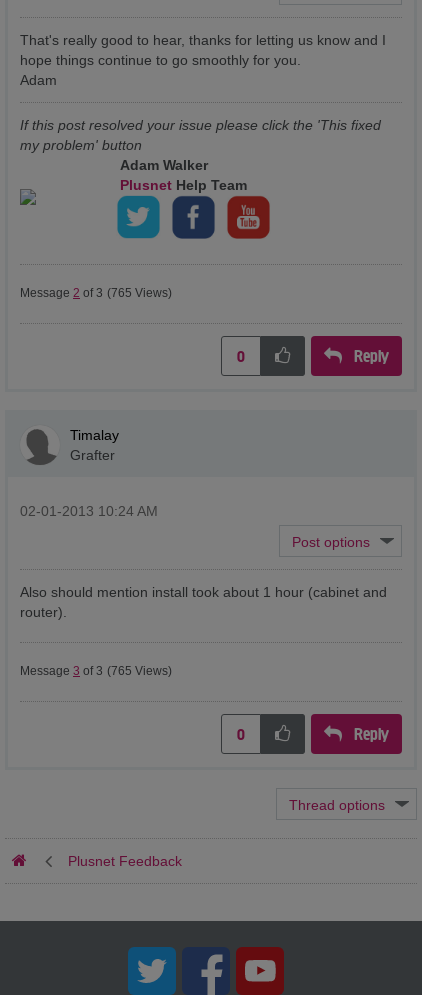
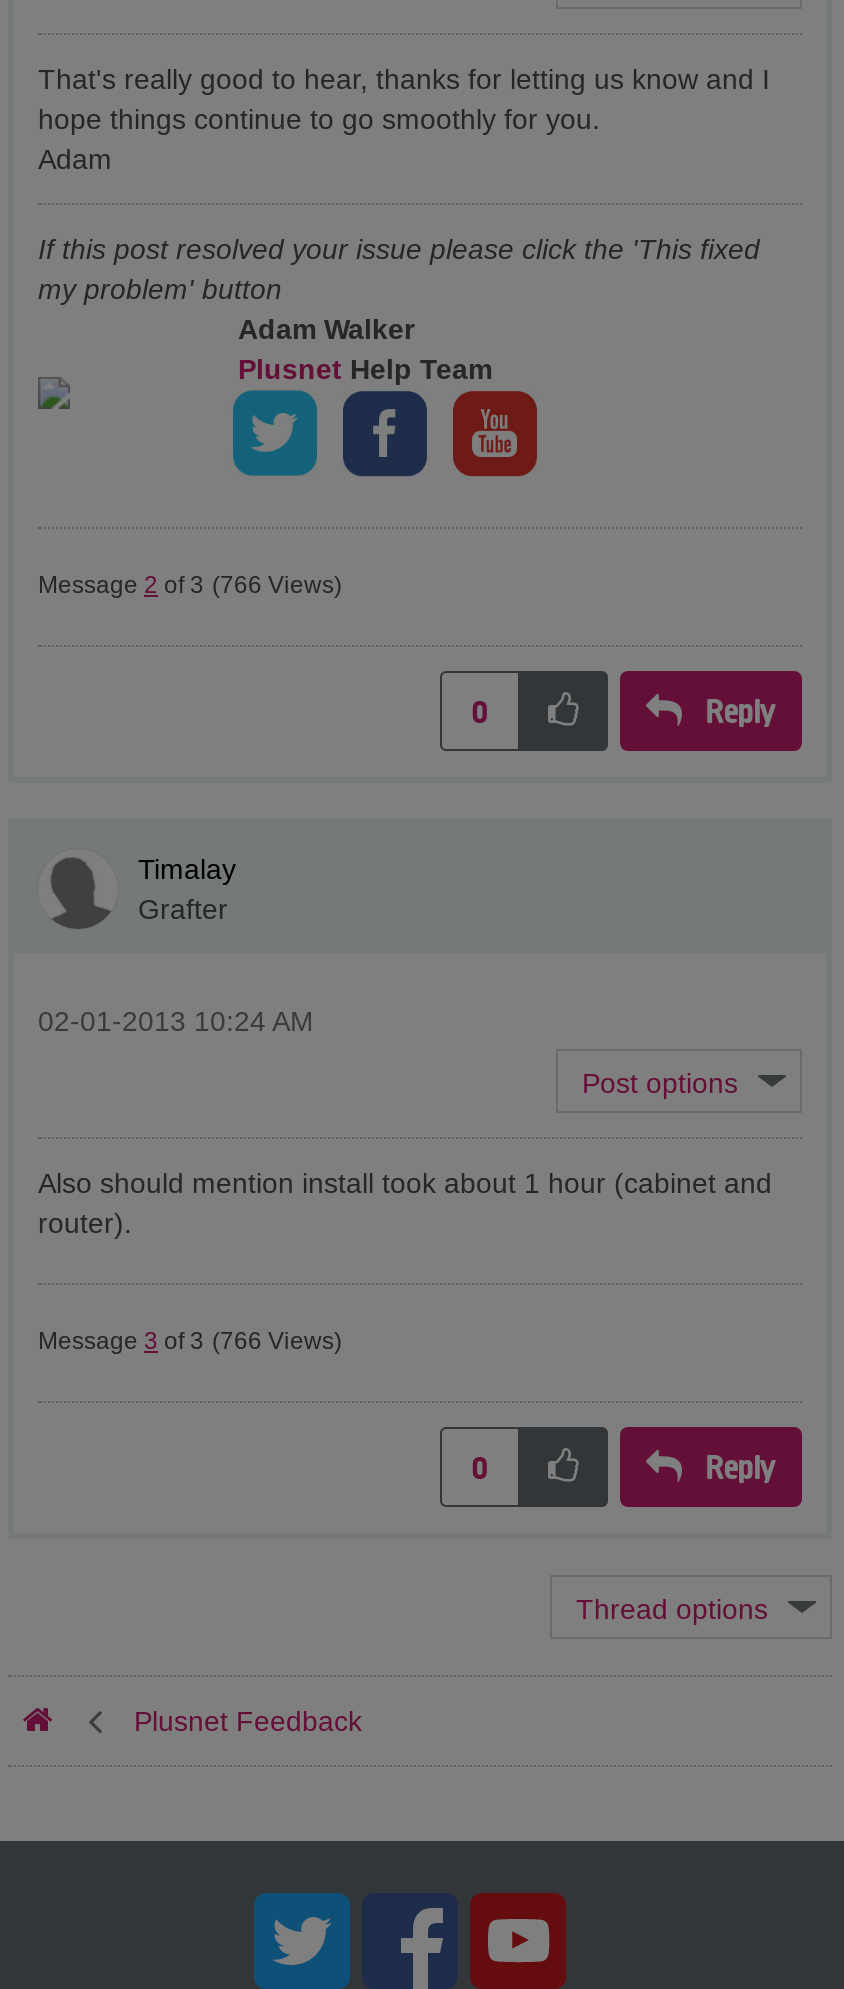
- Message 2 of 3 (765 Views)
+ Message 2 of 3 (766 Views)

- Message 3 of 3 (765 Views)
+ Message 3 of 3 (766 Views)
